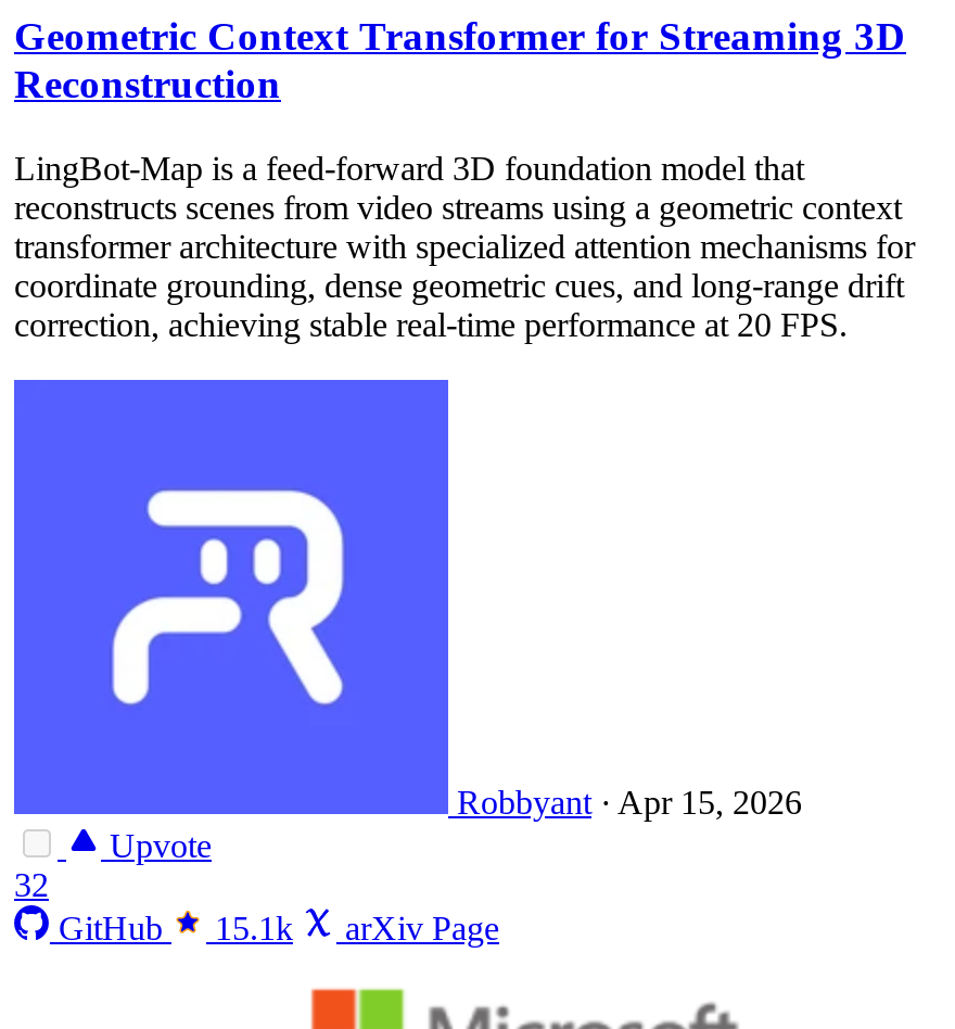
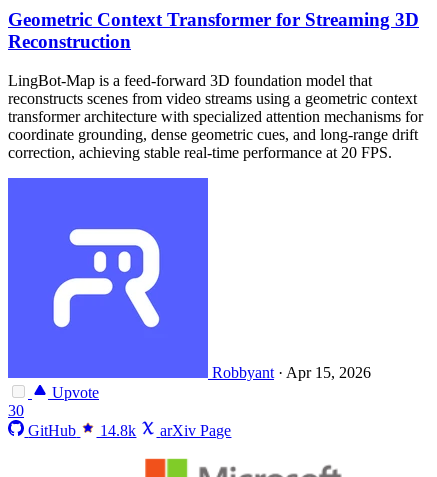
- 32
+ 30

- GitHub 15.1k arXiv Page
+ GitHub 14.8k arXiv Page
